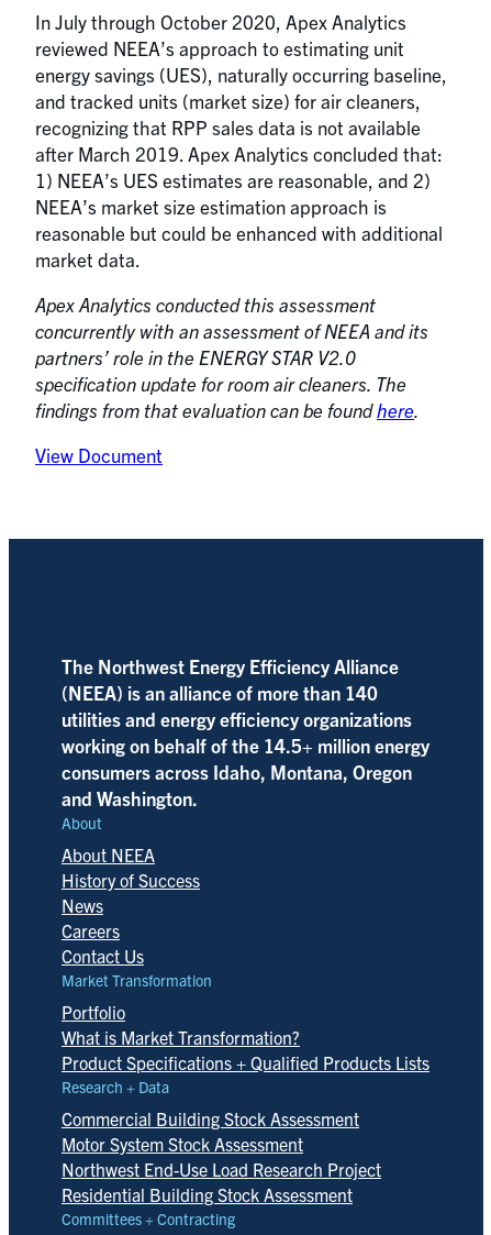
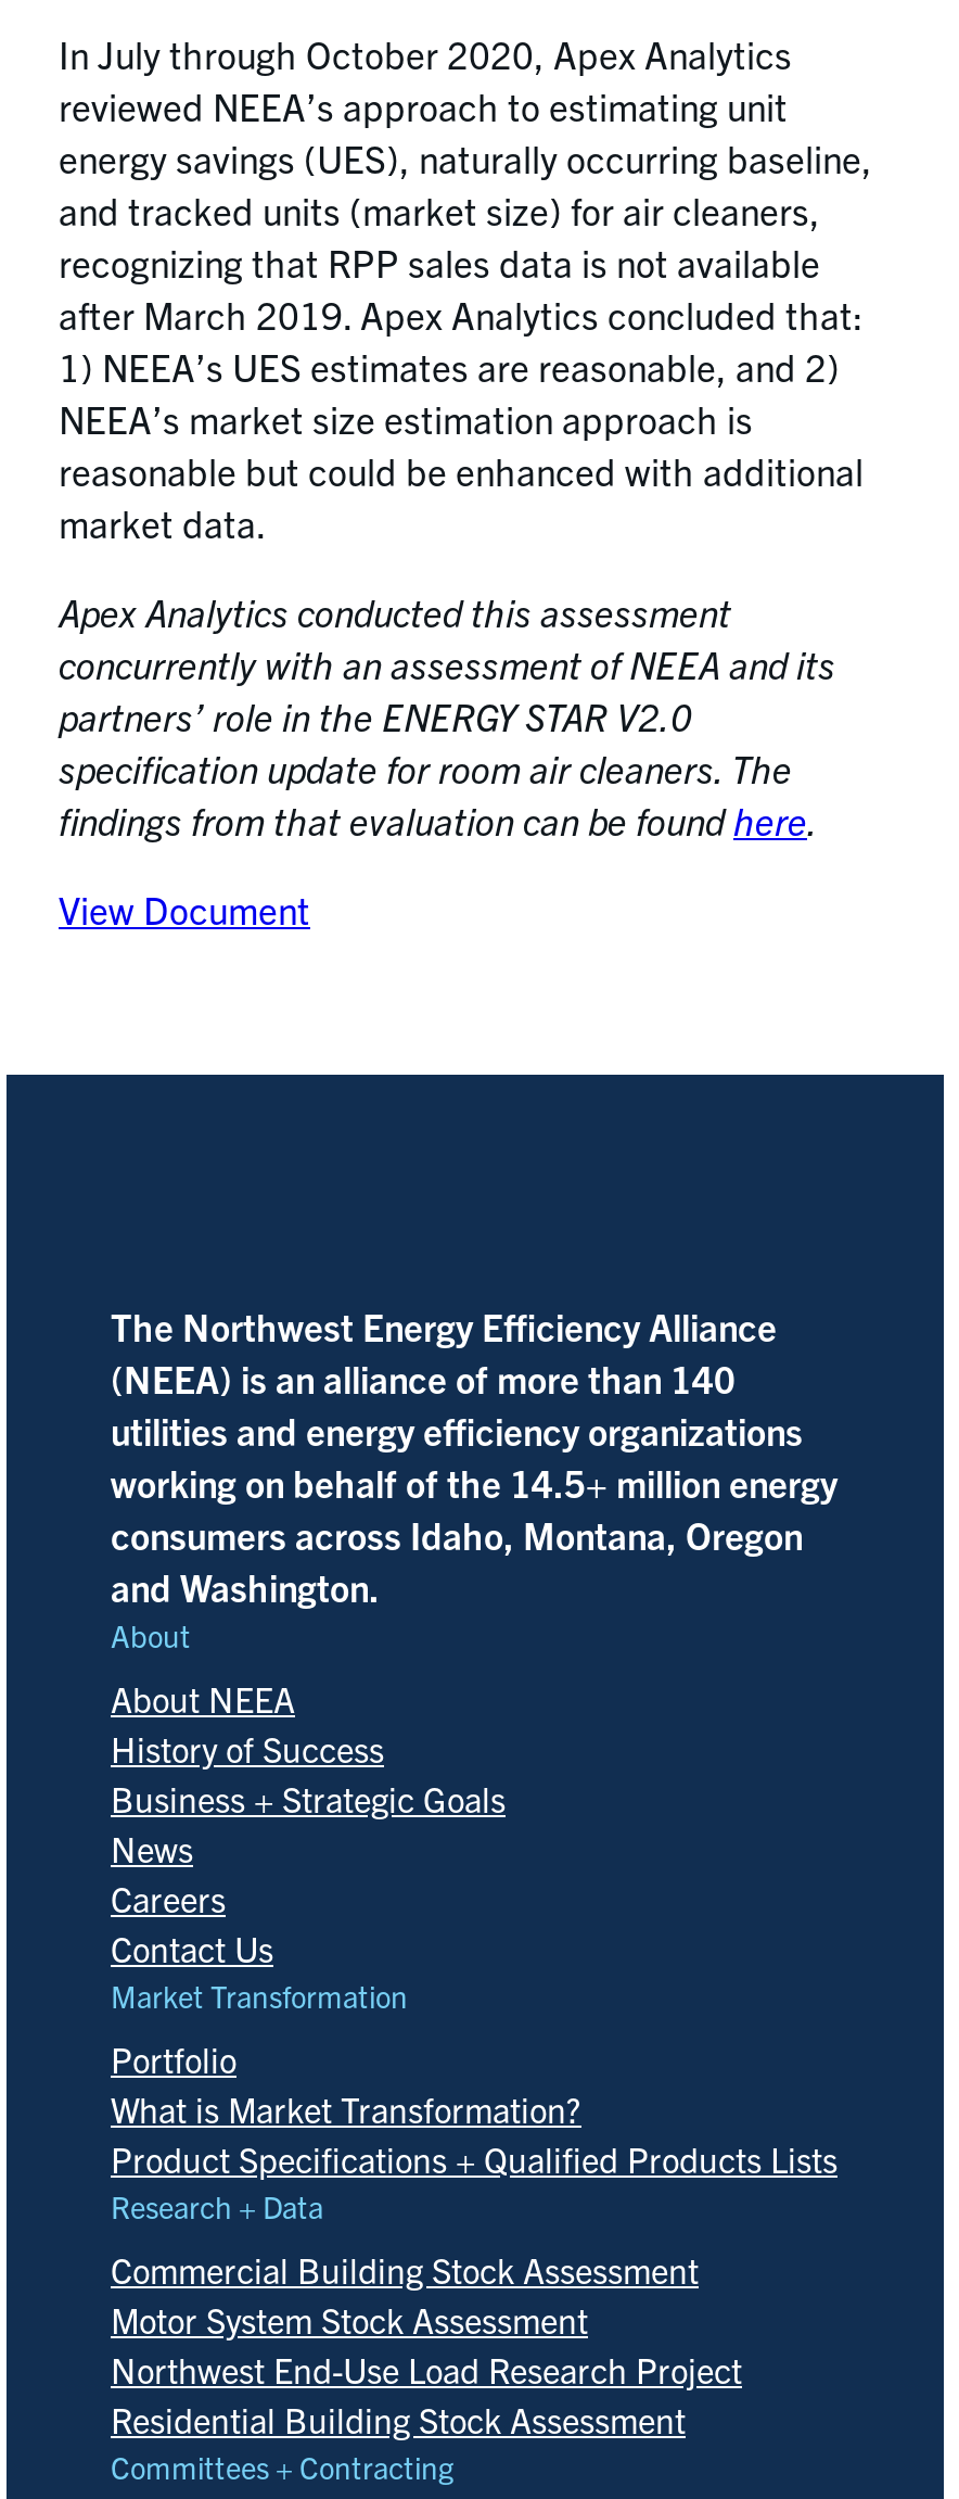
+ Business + Strategic Goals
